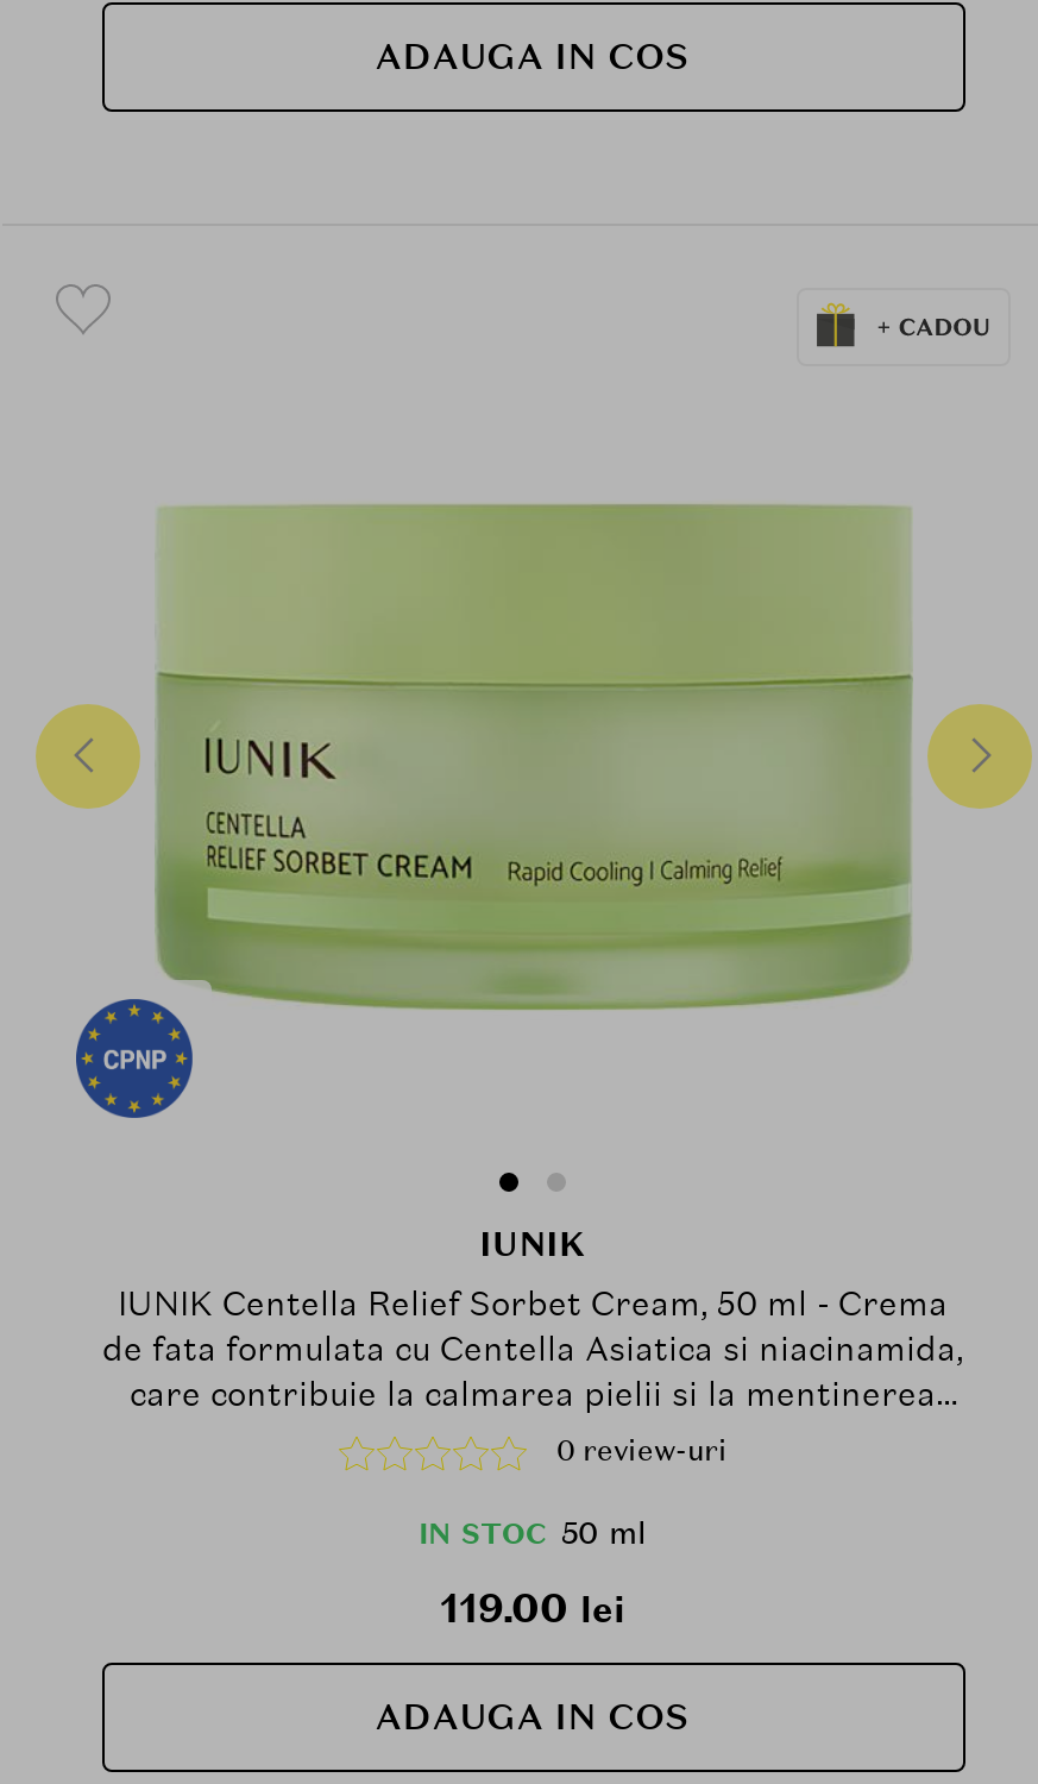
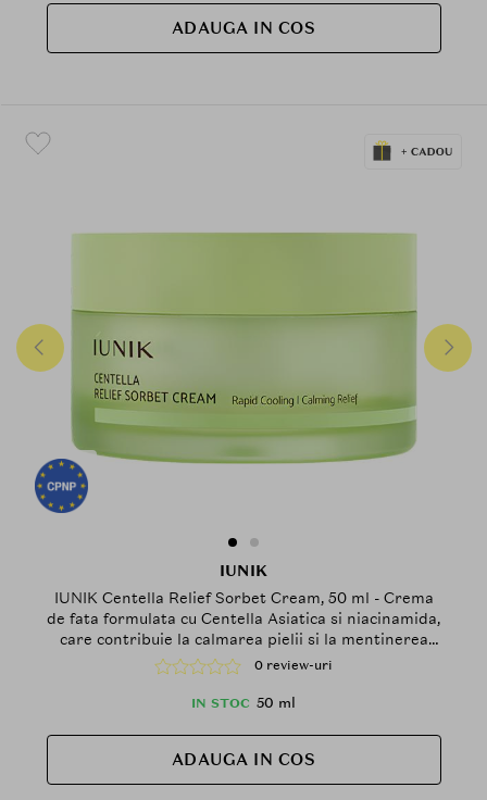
- 119.00 lei
